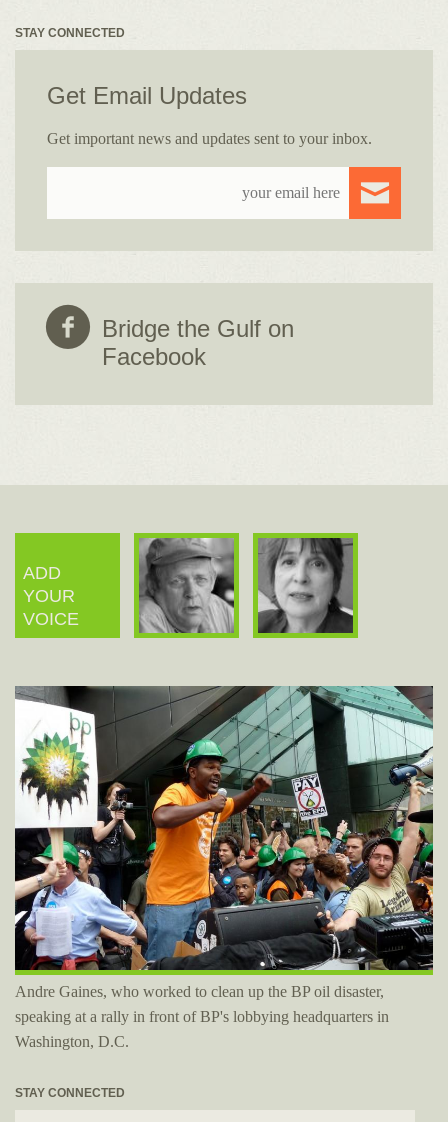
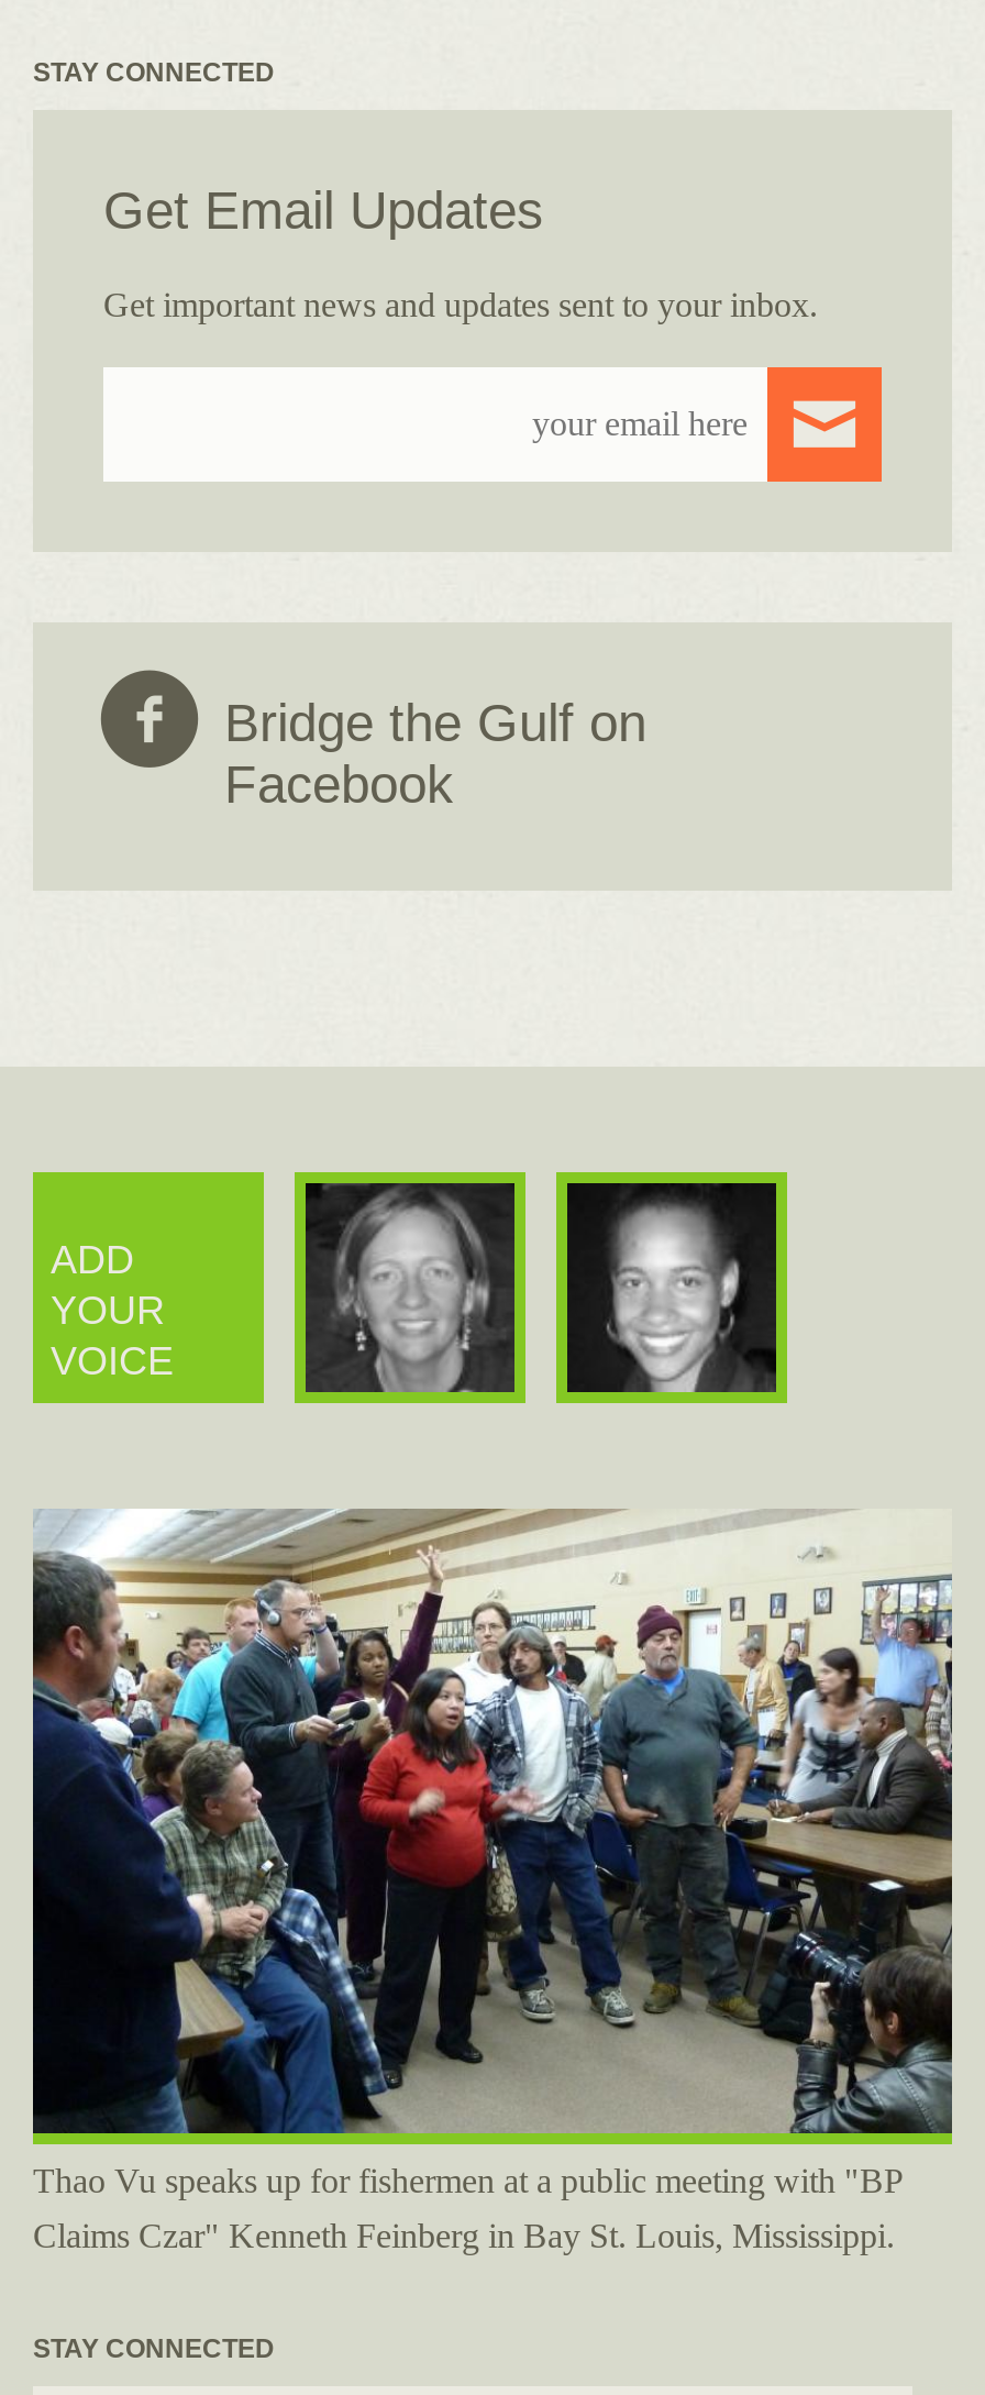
- [image]
+ [image]

- [image]
+ [image]

- [image]
- Andre Gaines, who worked to clean up the BP oil disaster,
- speaking at a rally in front of BP's lobbying headquarters in
- Washington, D.C.
+ [image]
+ Thao Vu speaks up for fishermen at a public meeting with "BP
+ Claims Czar" Kenneth Feinberg in Bay St. Louis, Mississippi.
